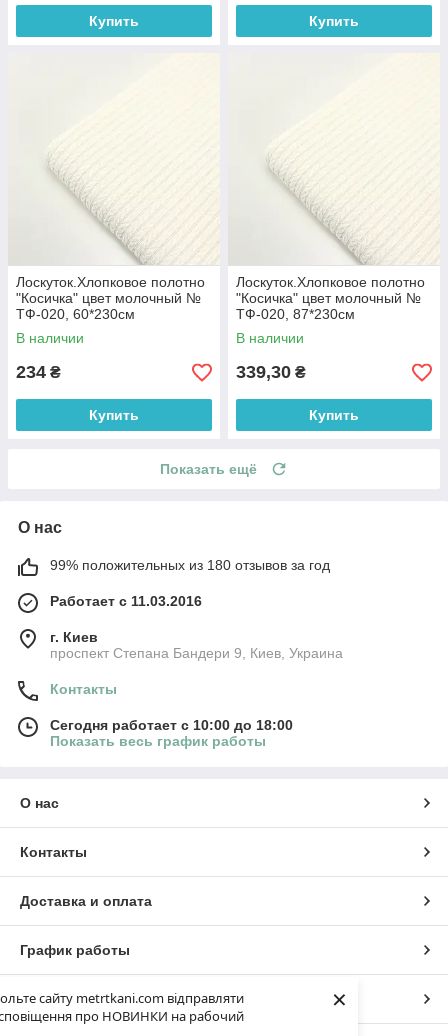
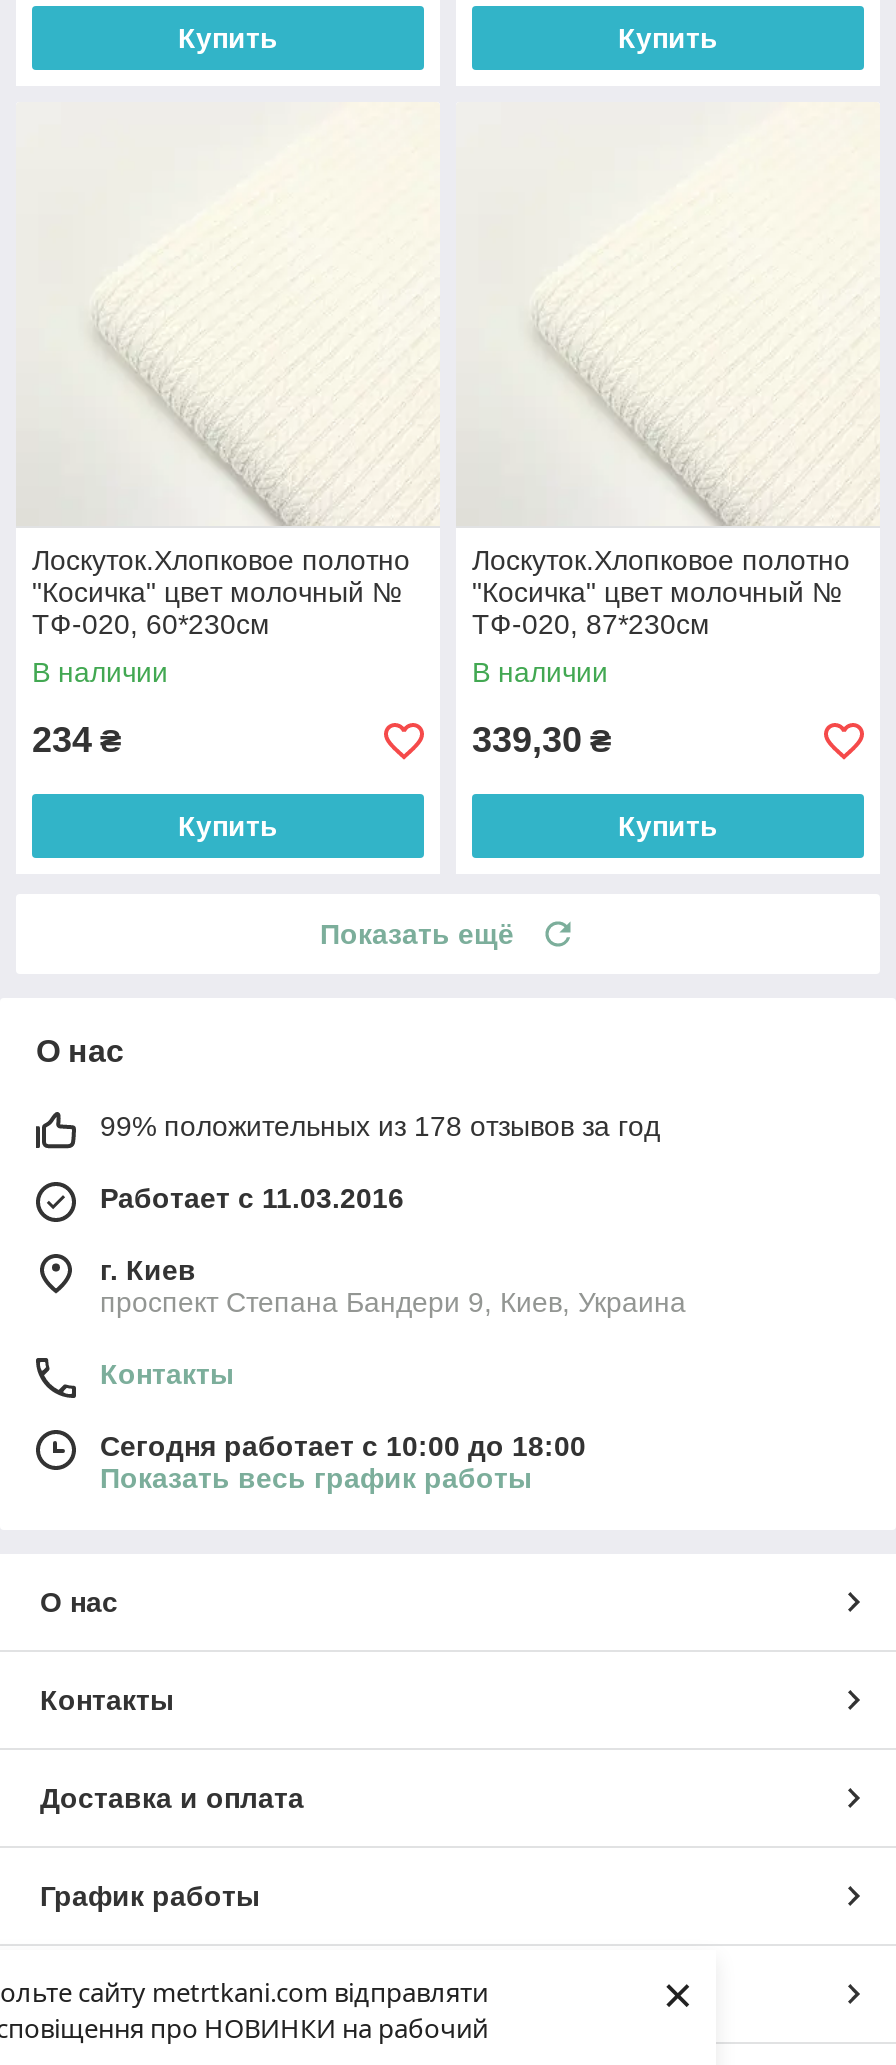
- 99% положительных из 180 отзывов за год
+ 99% положительных из 178 отзывов за год
